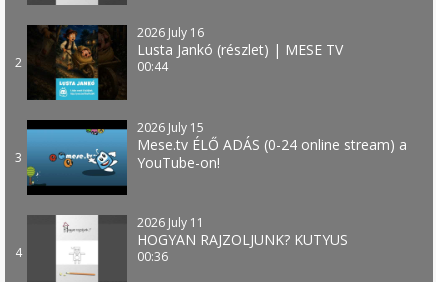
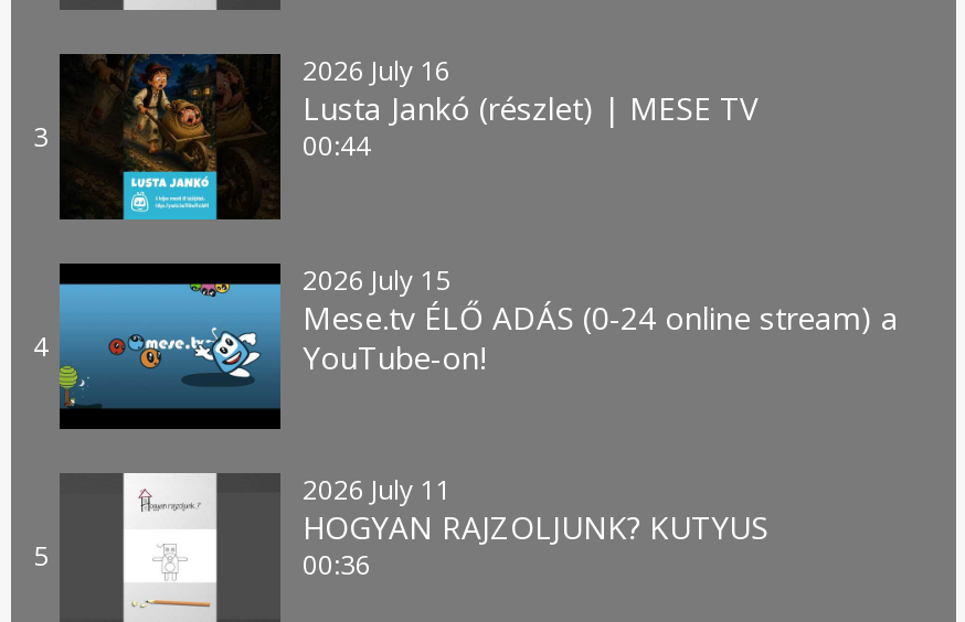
- 2
+ 3

- 3
+ 4

- 4
+ 5
